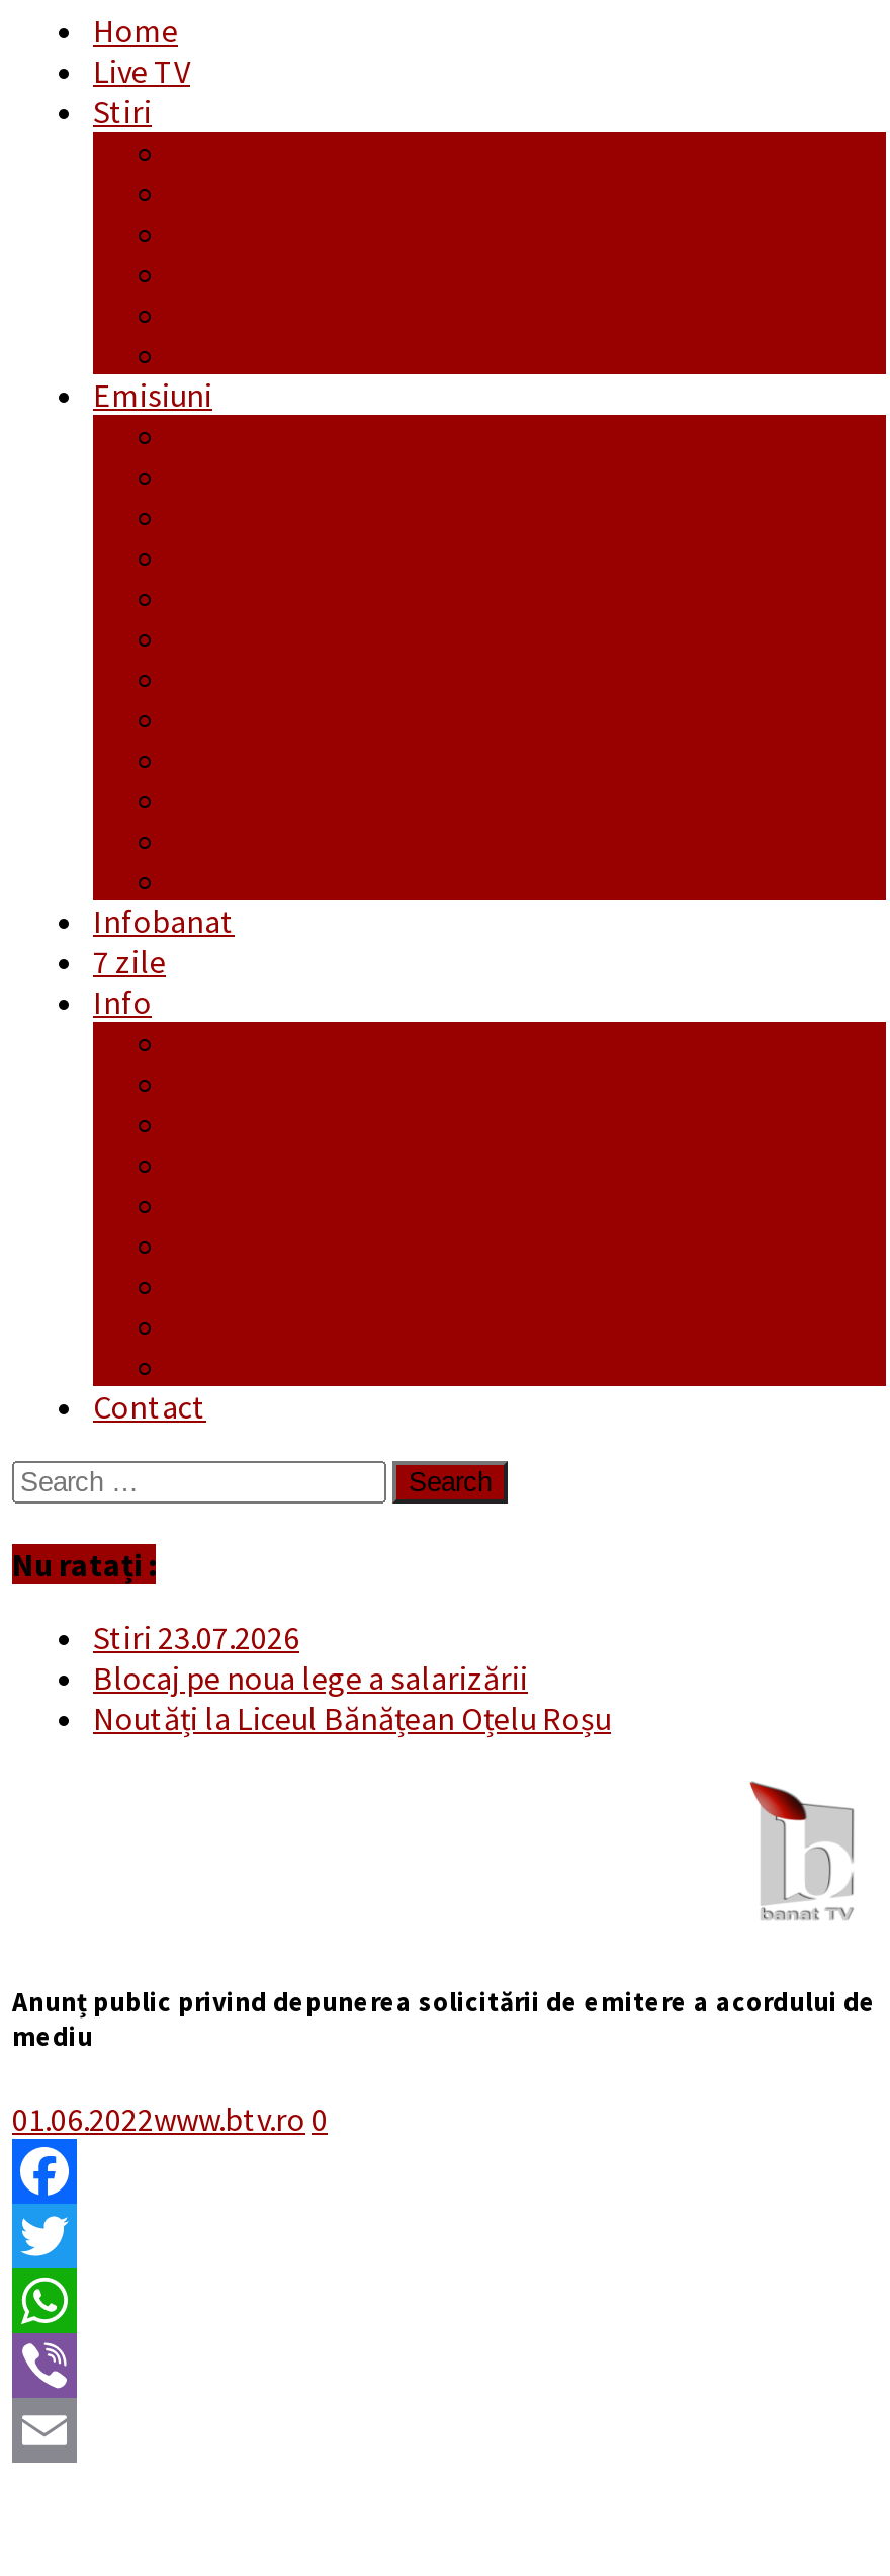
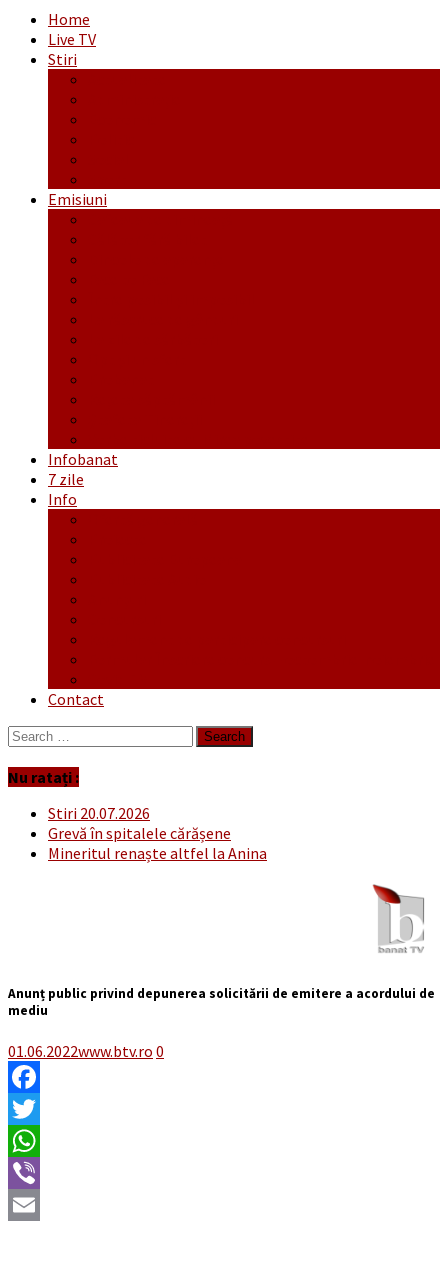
- Stiri 23.07.2026
- Blocaj pe noua lege a salarizării
- Noutăți la Liceul Bănățean Oțelu Roșu
+ Stiri 20.07.2026
+ Grevă în spitalele cărășene
+ Mineritul renaște altfel la Anina
